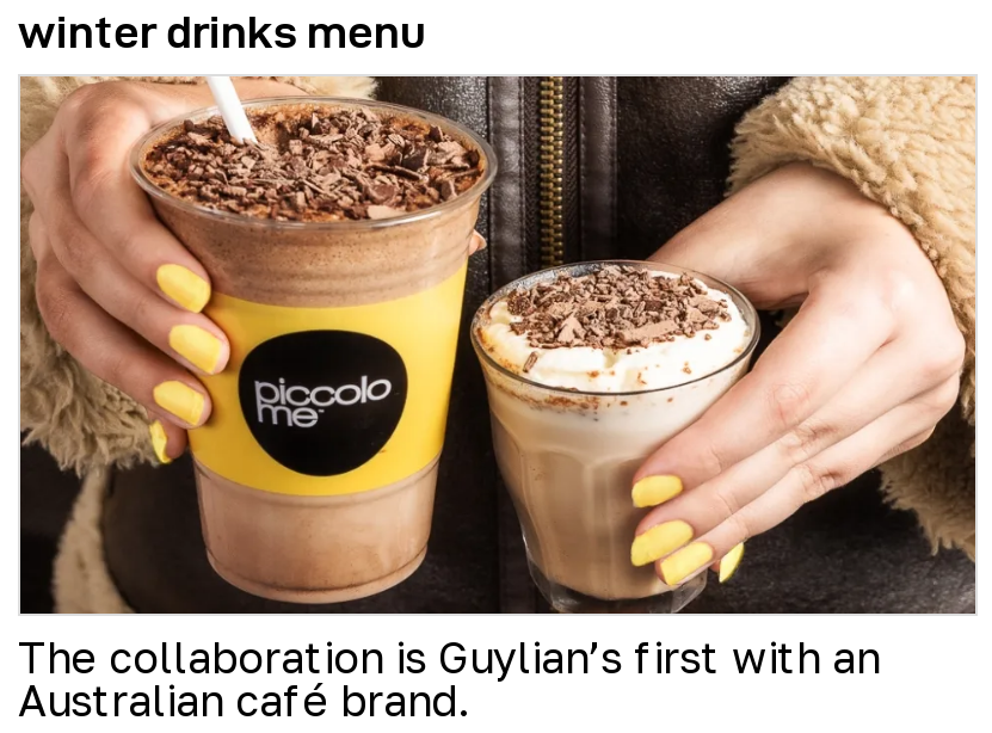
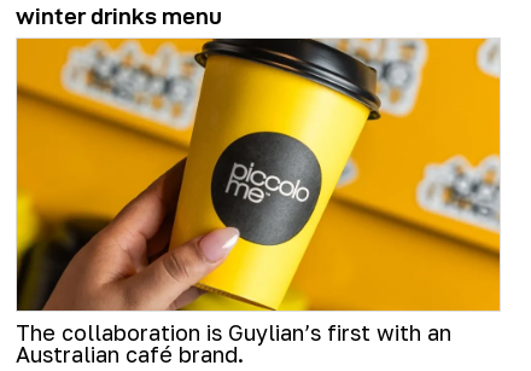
- [image]
+ [image]
